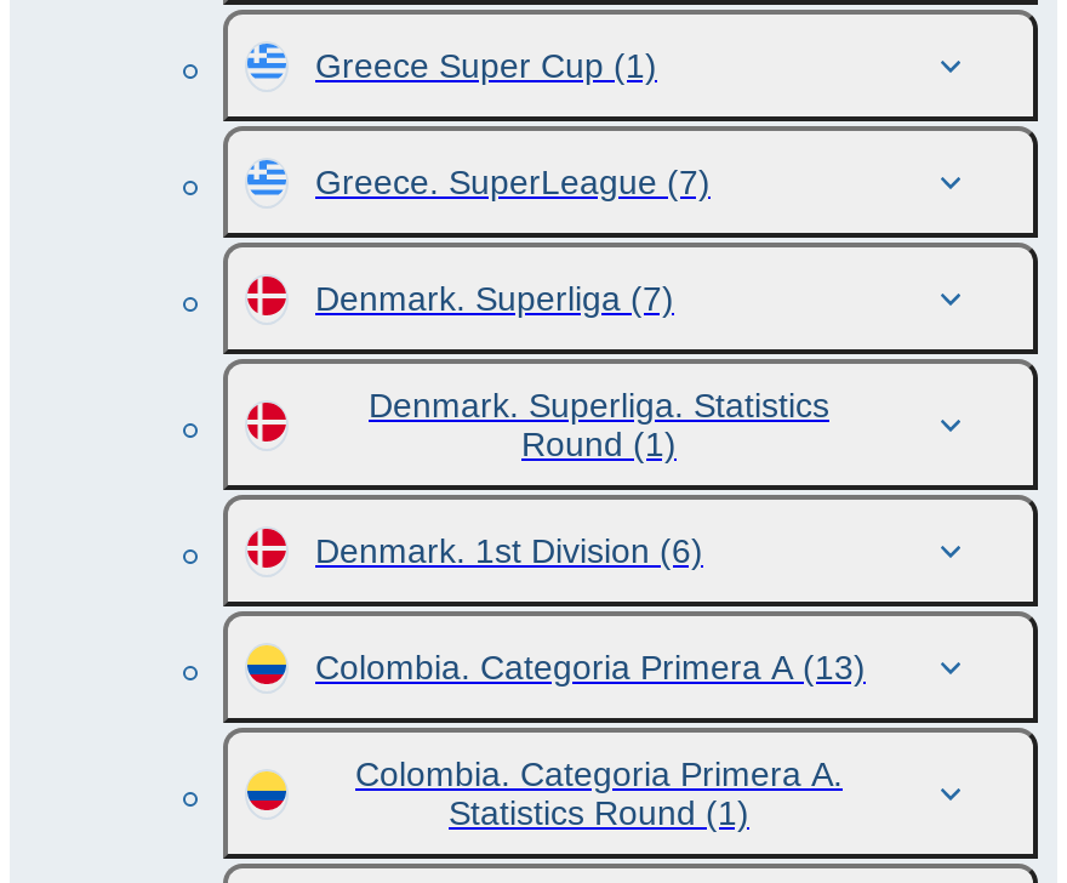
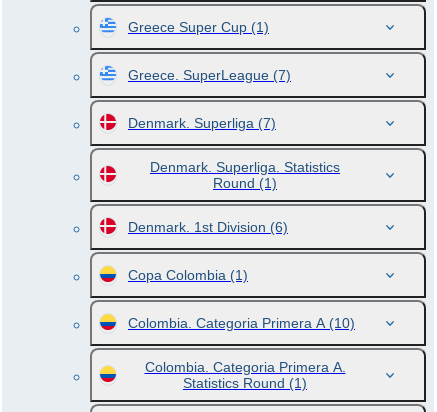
- Colombia. Categoria Primera A (13)
+ Copa Colombia (1)
+ Colombia. Categoria Primera A (10)
